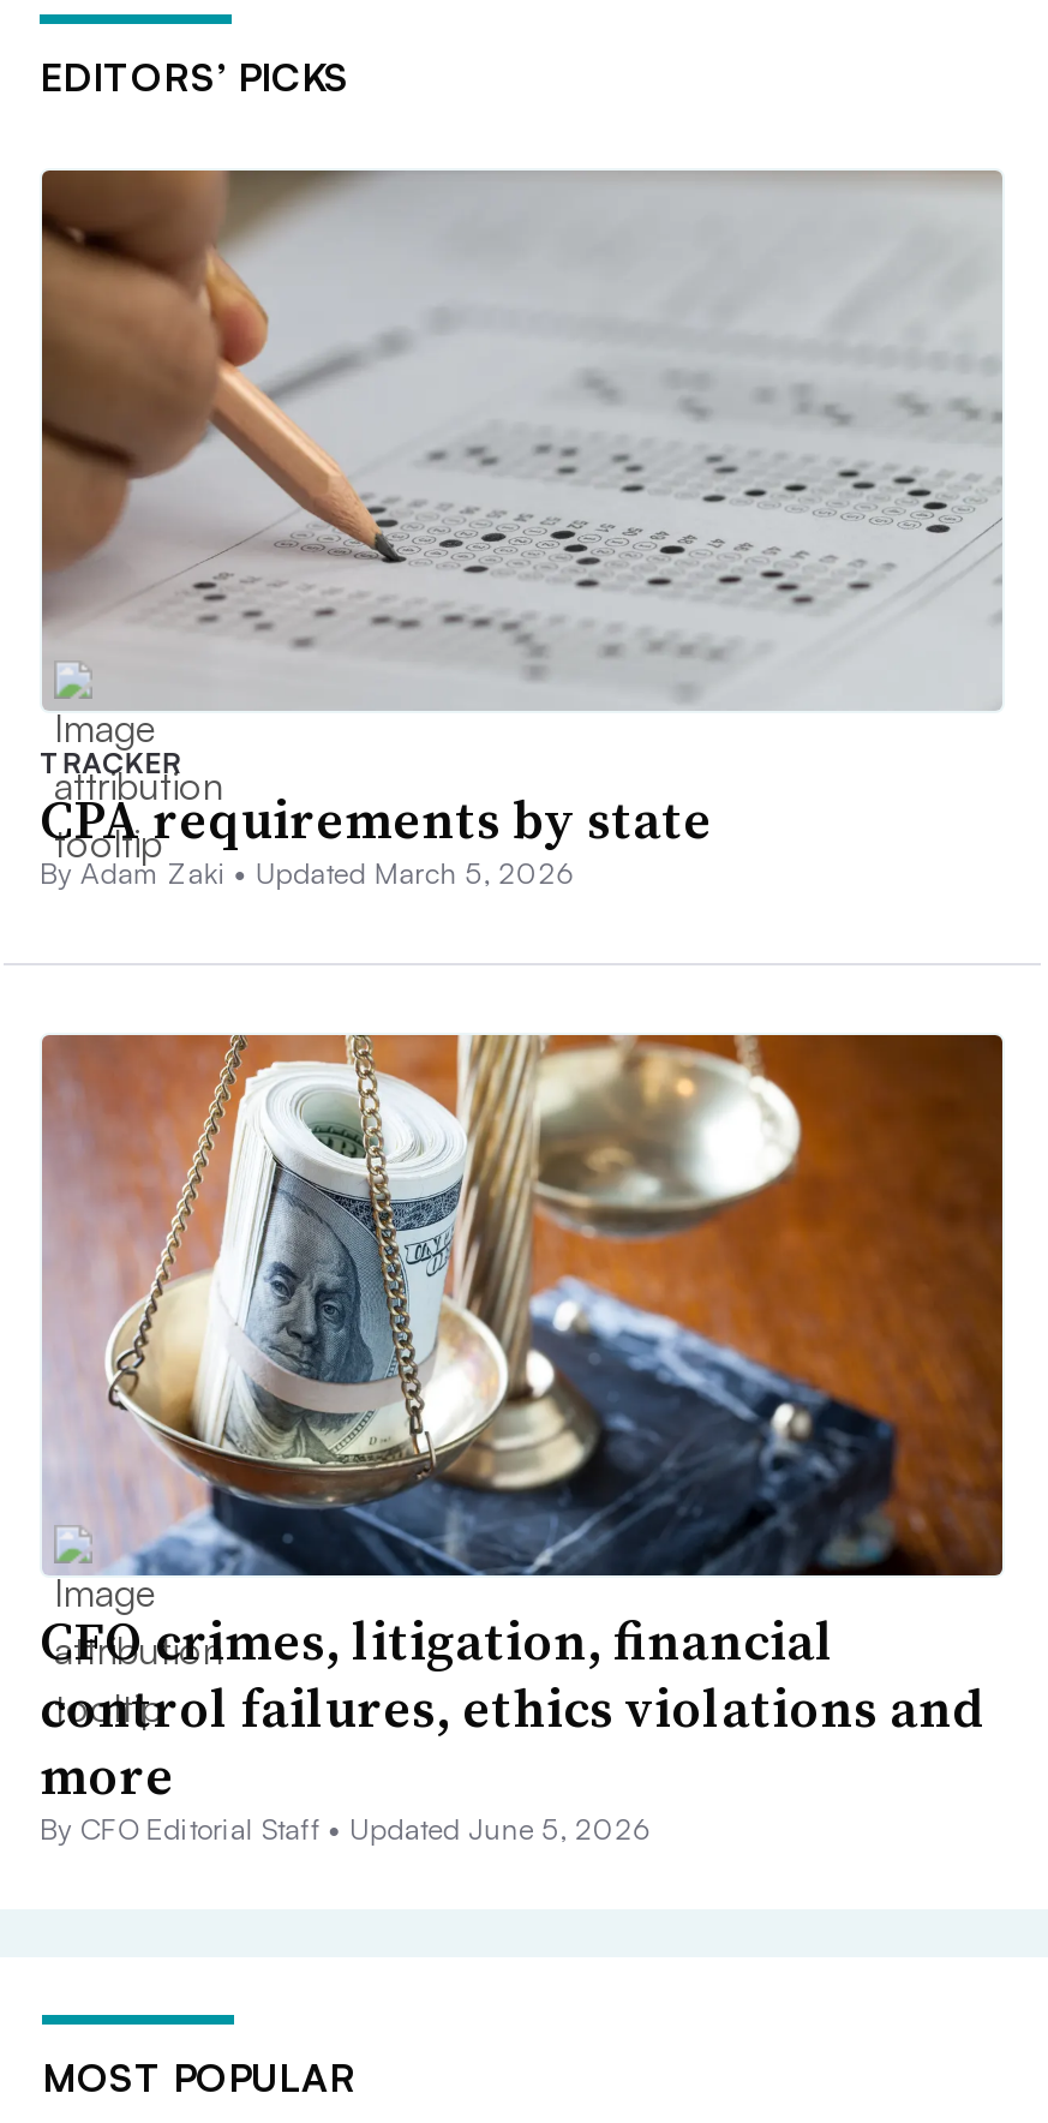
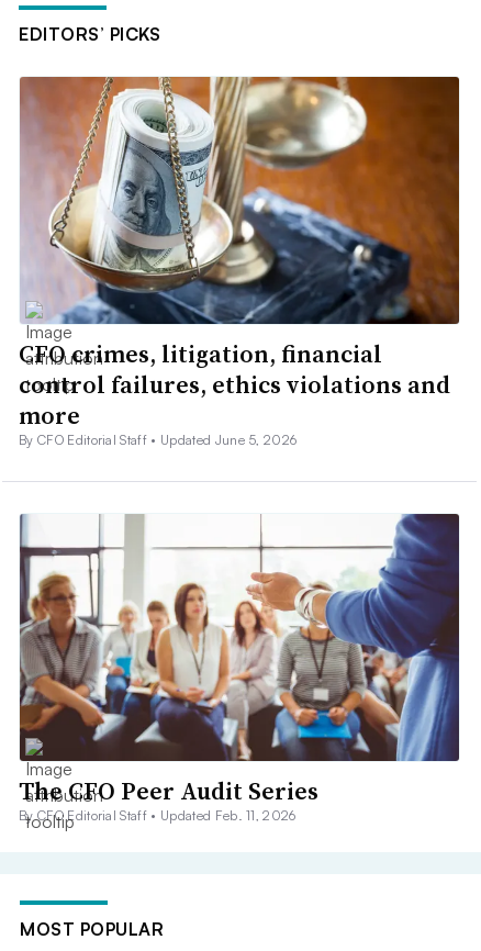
- [image]
- TRACKER
- CPA requirements by state
- By Adam Zaki • Updated March 5, 2026

moved up: [image] | CFO crimes, litigation, financial | control failures, ethics violations and | more | By CFO Editorial Staff • Updated June 5, 2026

+ [image]
+ The CFO Peer Audit Series
+ By CFO Editorial Staff • Updated Feb. 11, 2026
